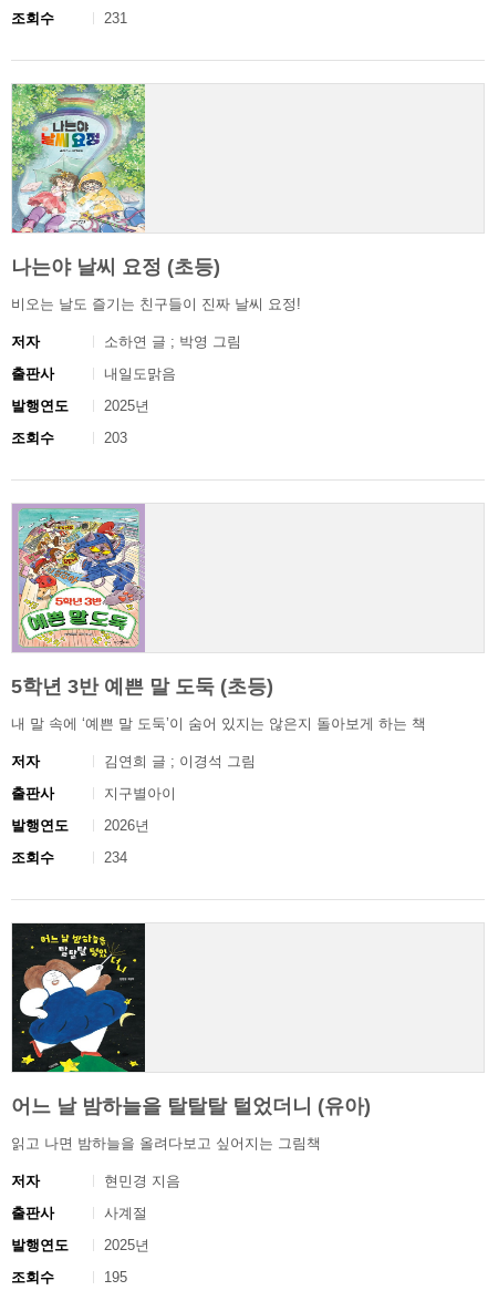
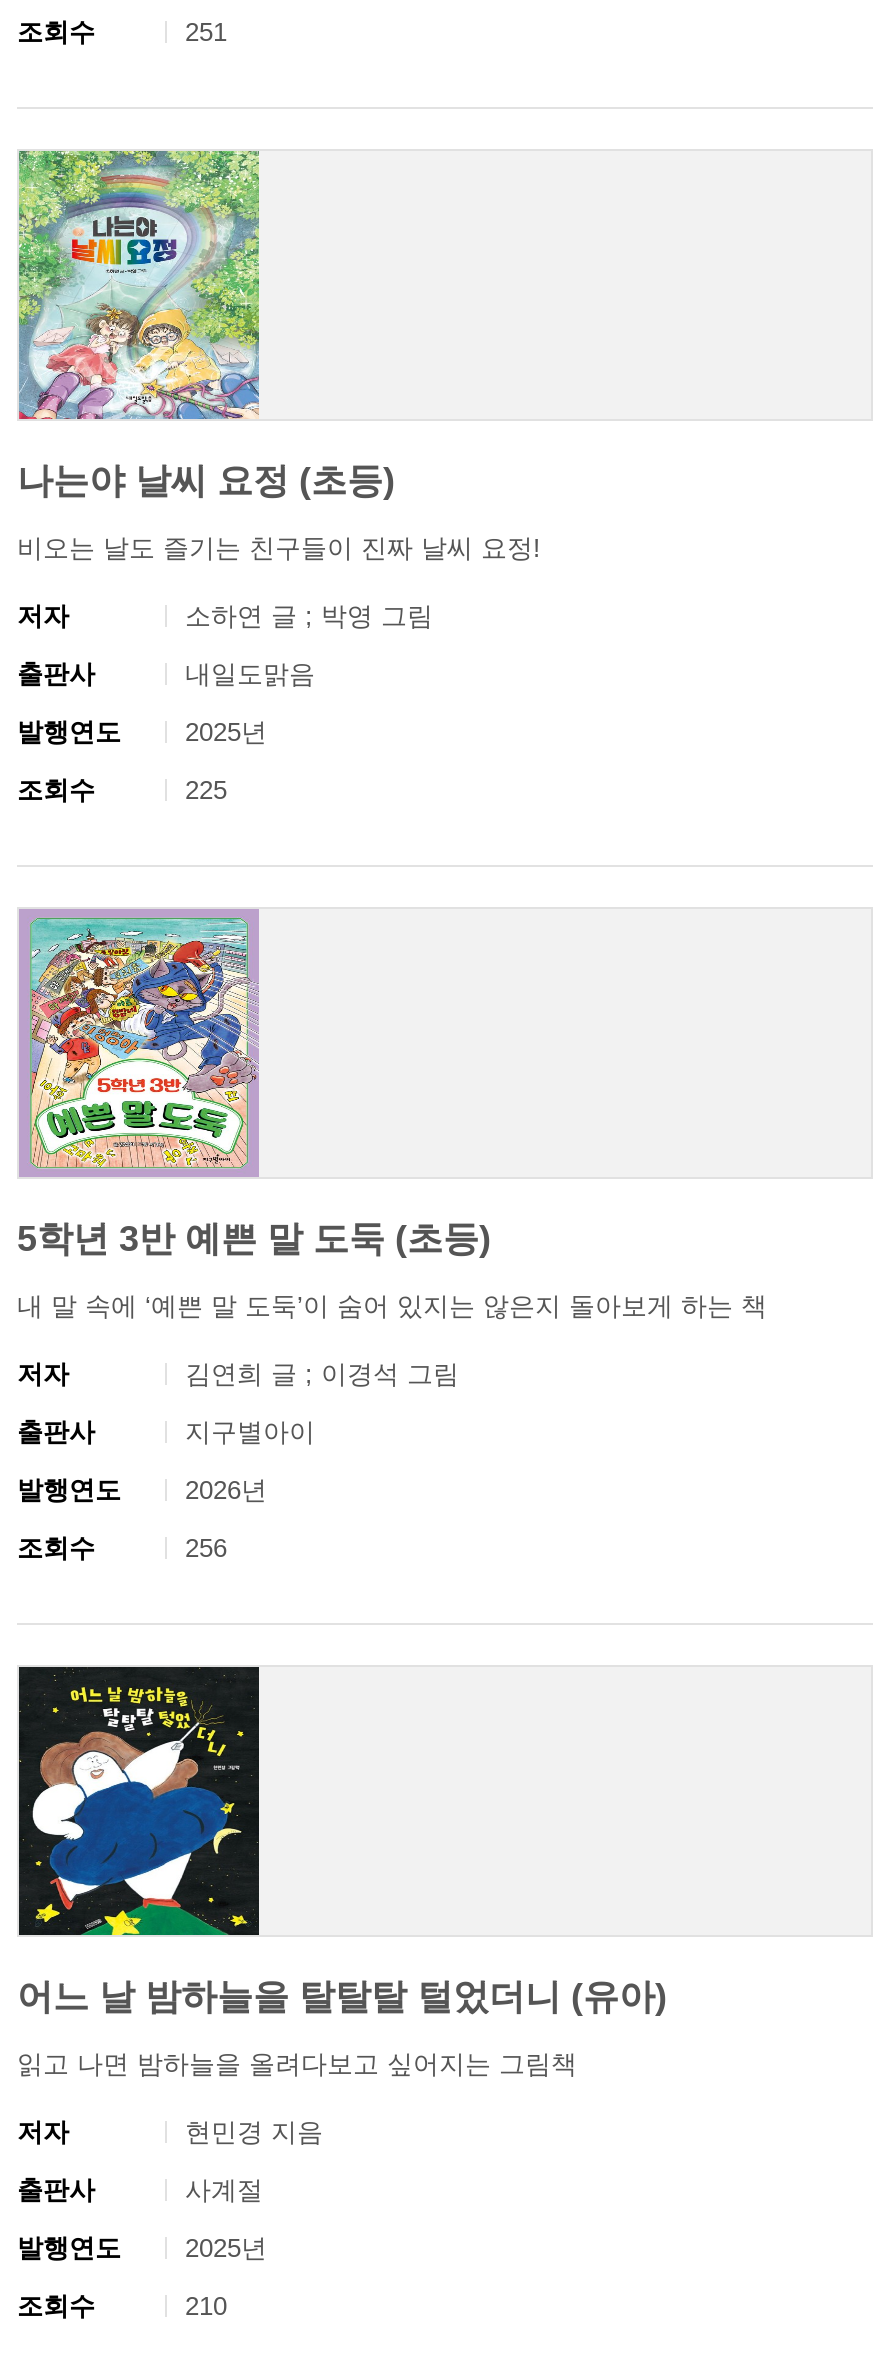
- 231
+ 251

- 203
+ 225

- 234
+ 256

- 195
+ 210
